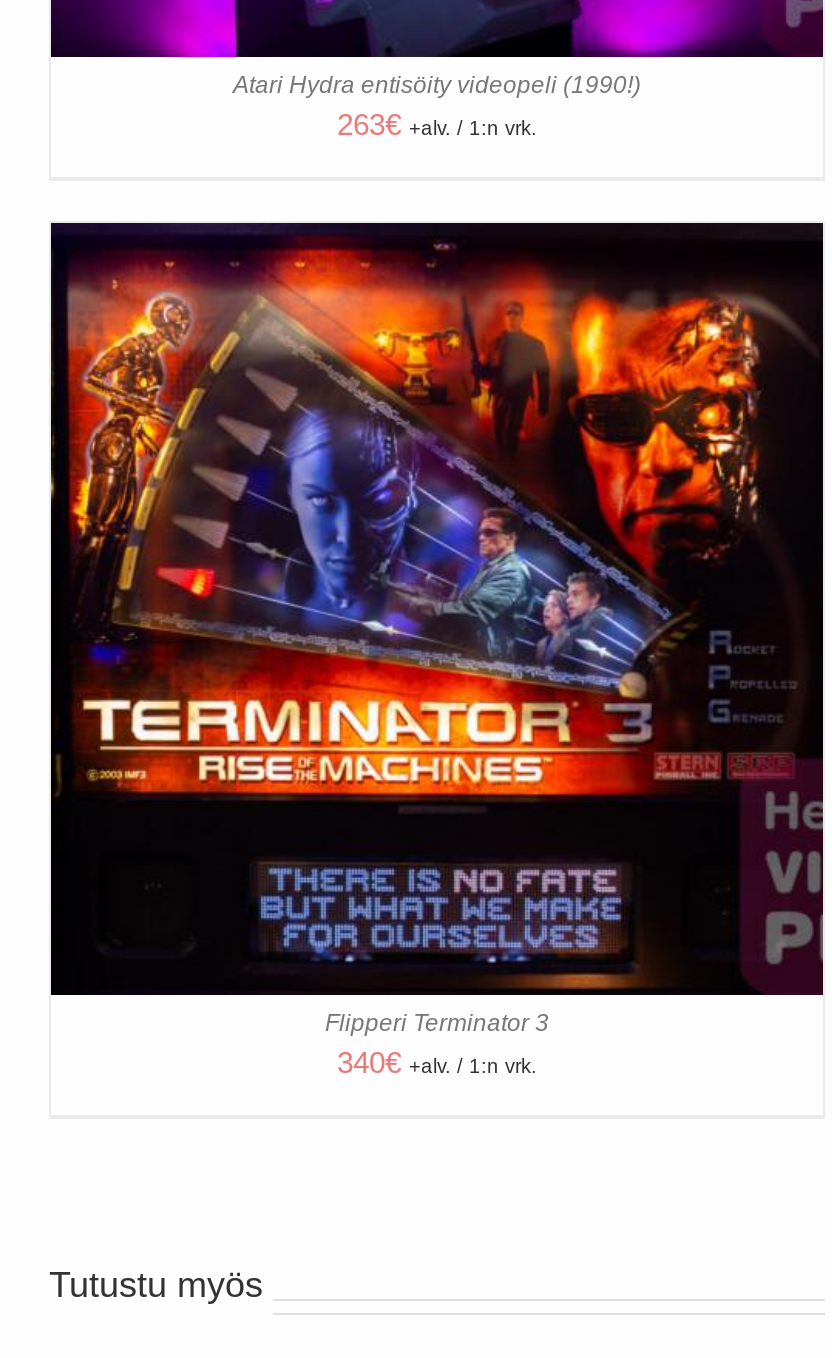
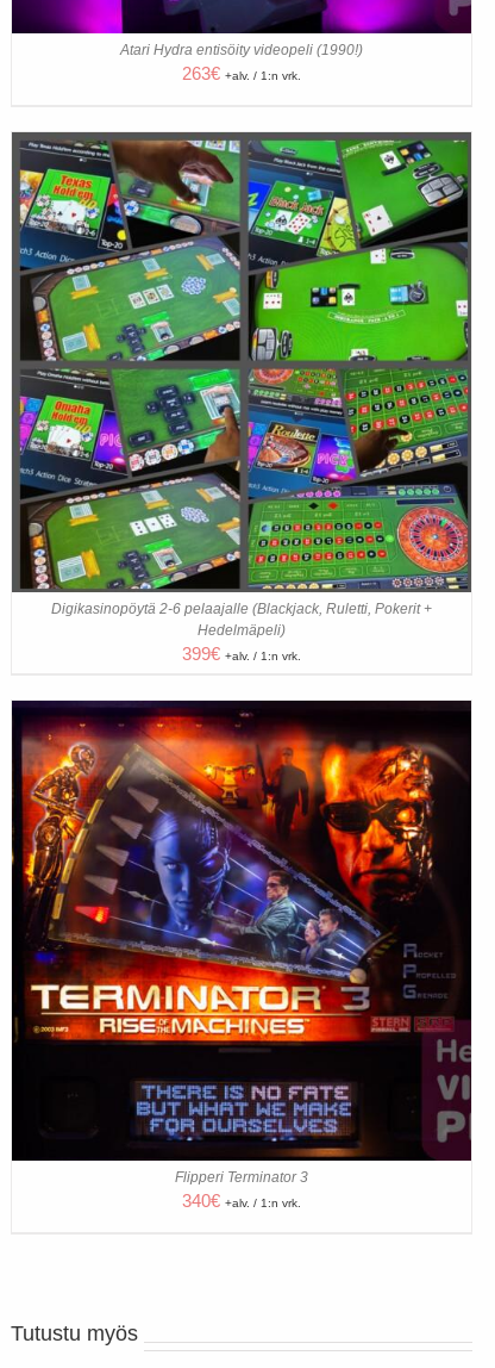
+ [image]
+ Digikasinopöytä 2-6 pelaajalle (Blackjack, Ruletti, Pokerit +
+ Hedelmäpeli)
+ 399€ +alv. / 1:n vrk.
